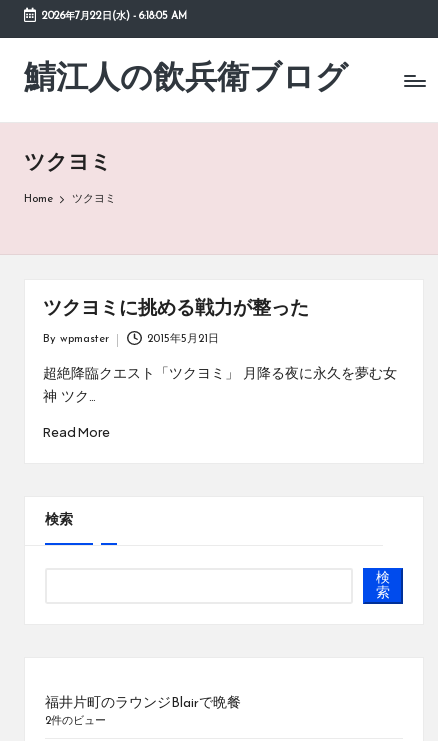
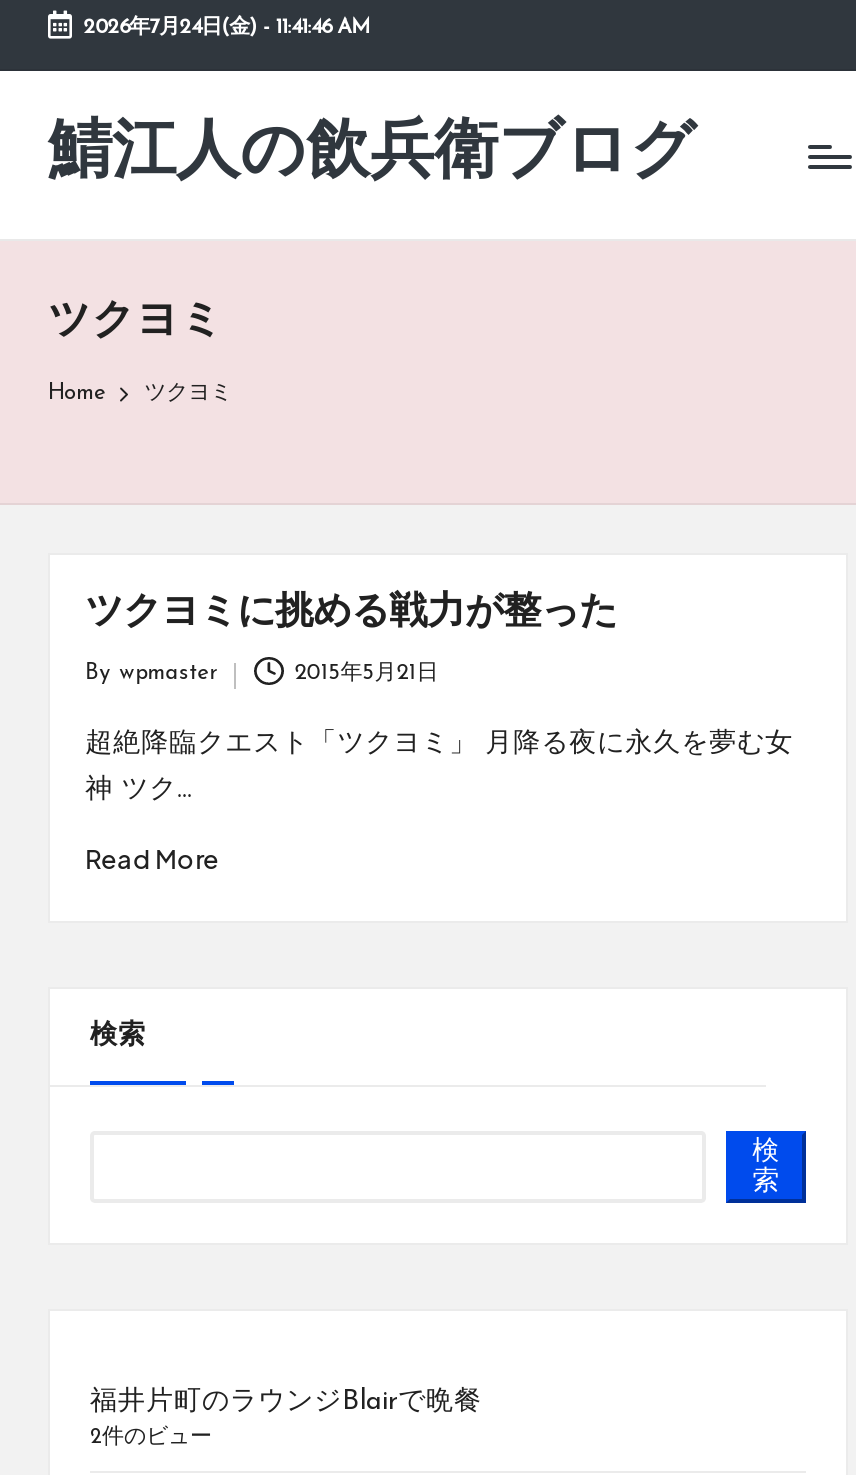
- 2026年7月22日(水) - 6:18:05 AM
+ 2026年7月24日(金) - 11:41:46 AM
